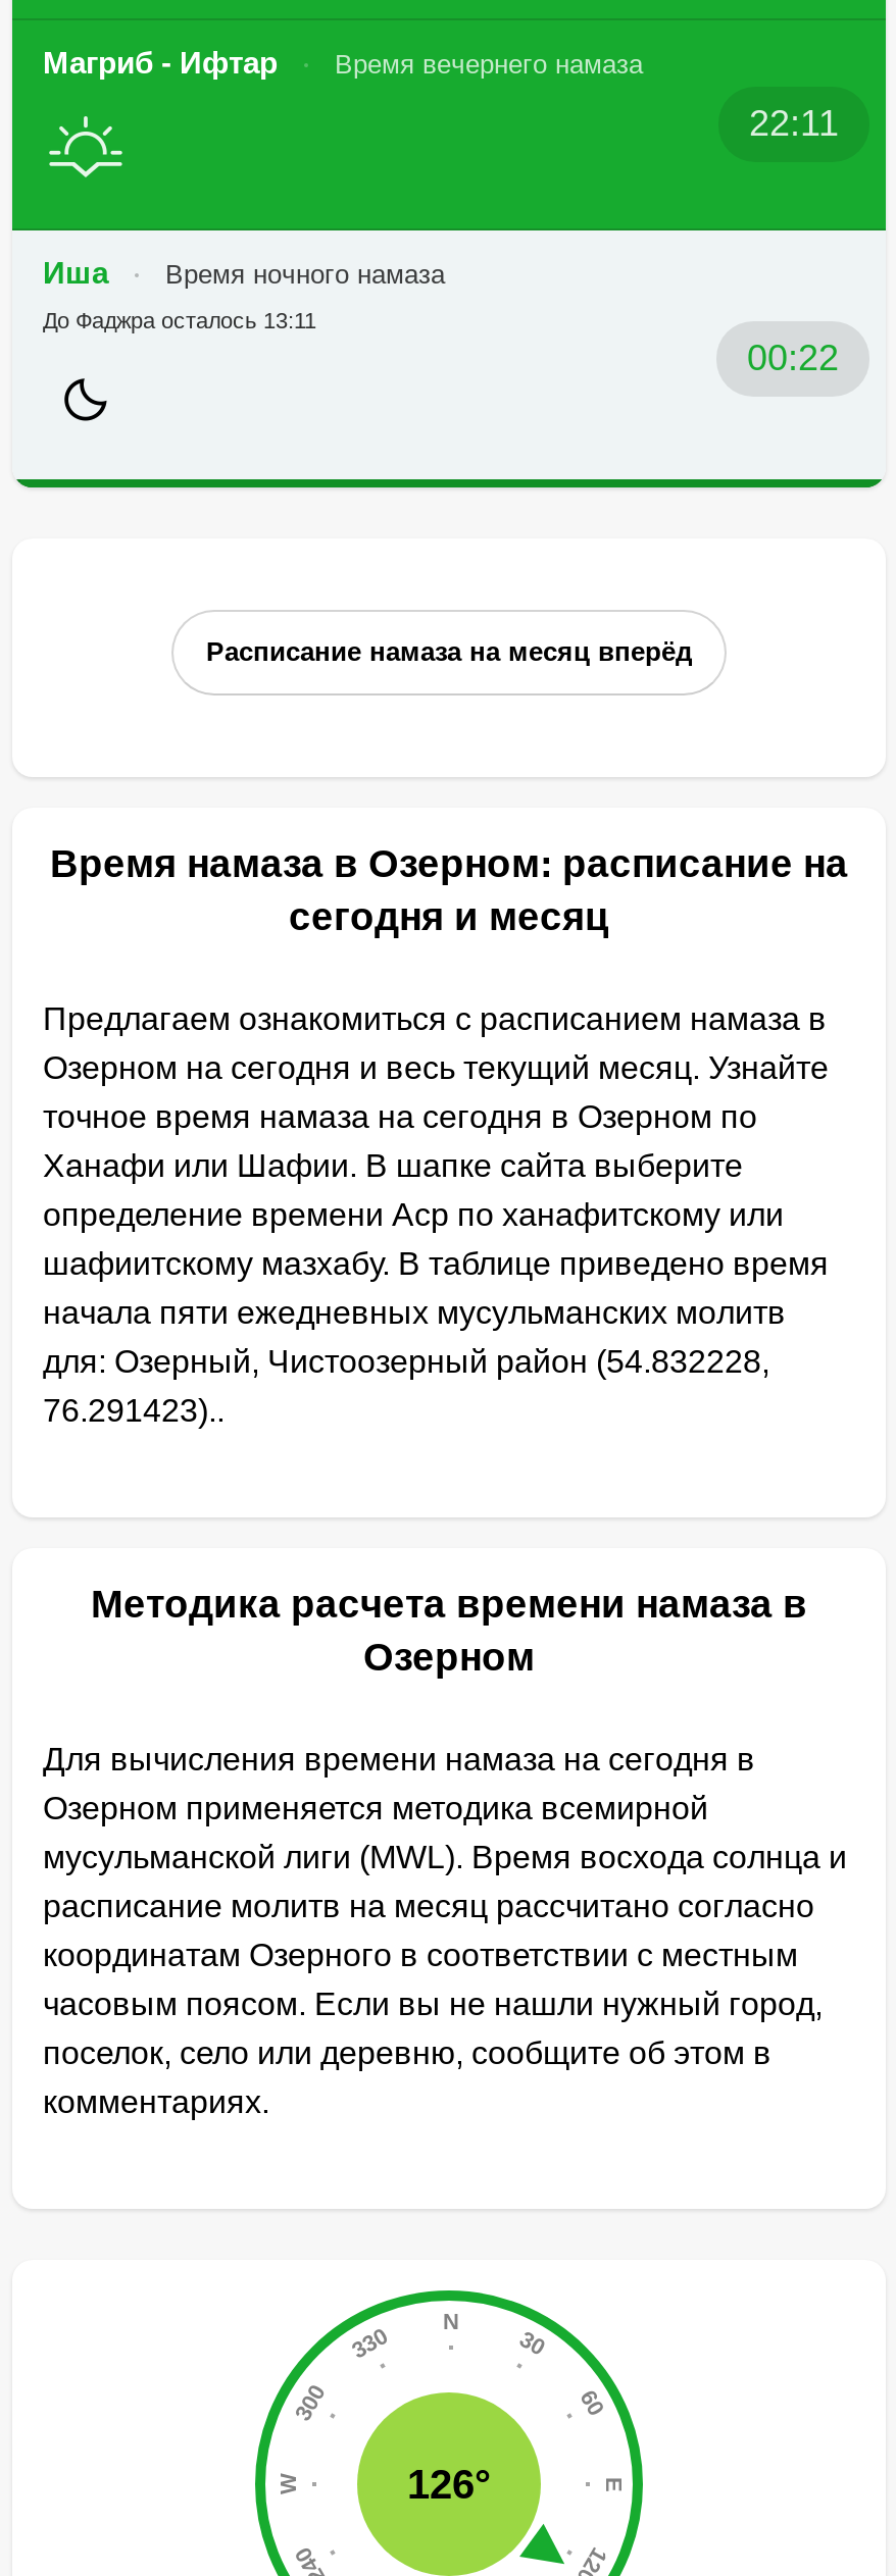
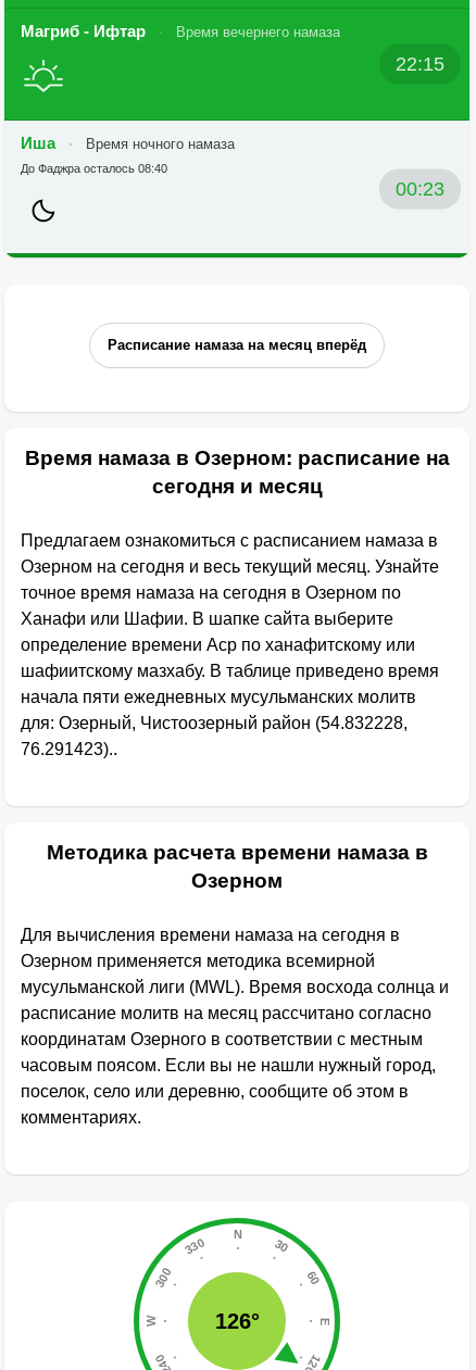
- 22:11
+ 22:15

- До Фаджра осталось 13:11
+ До Фаджра осталось 08:40

- 00:22
+ 00:23
